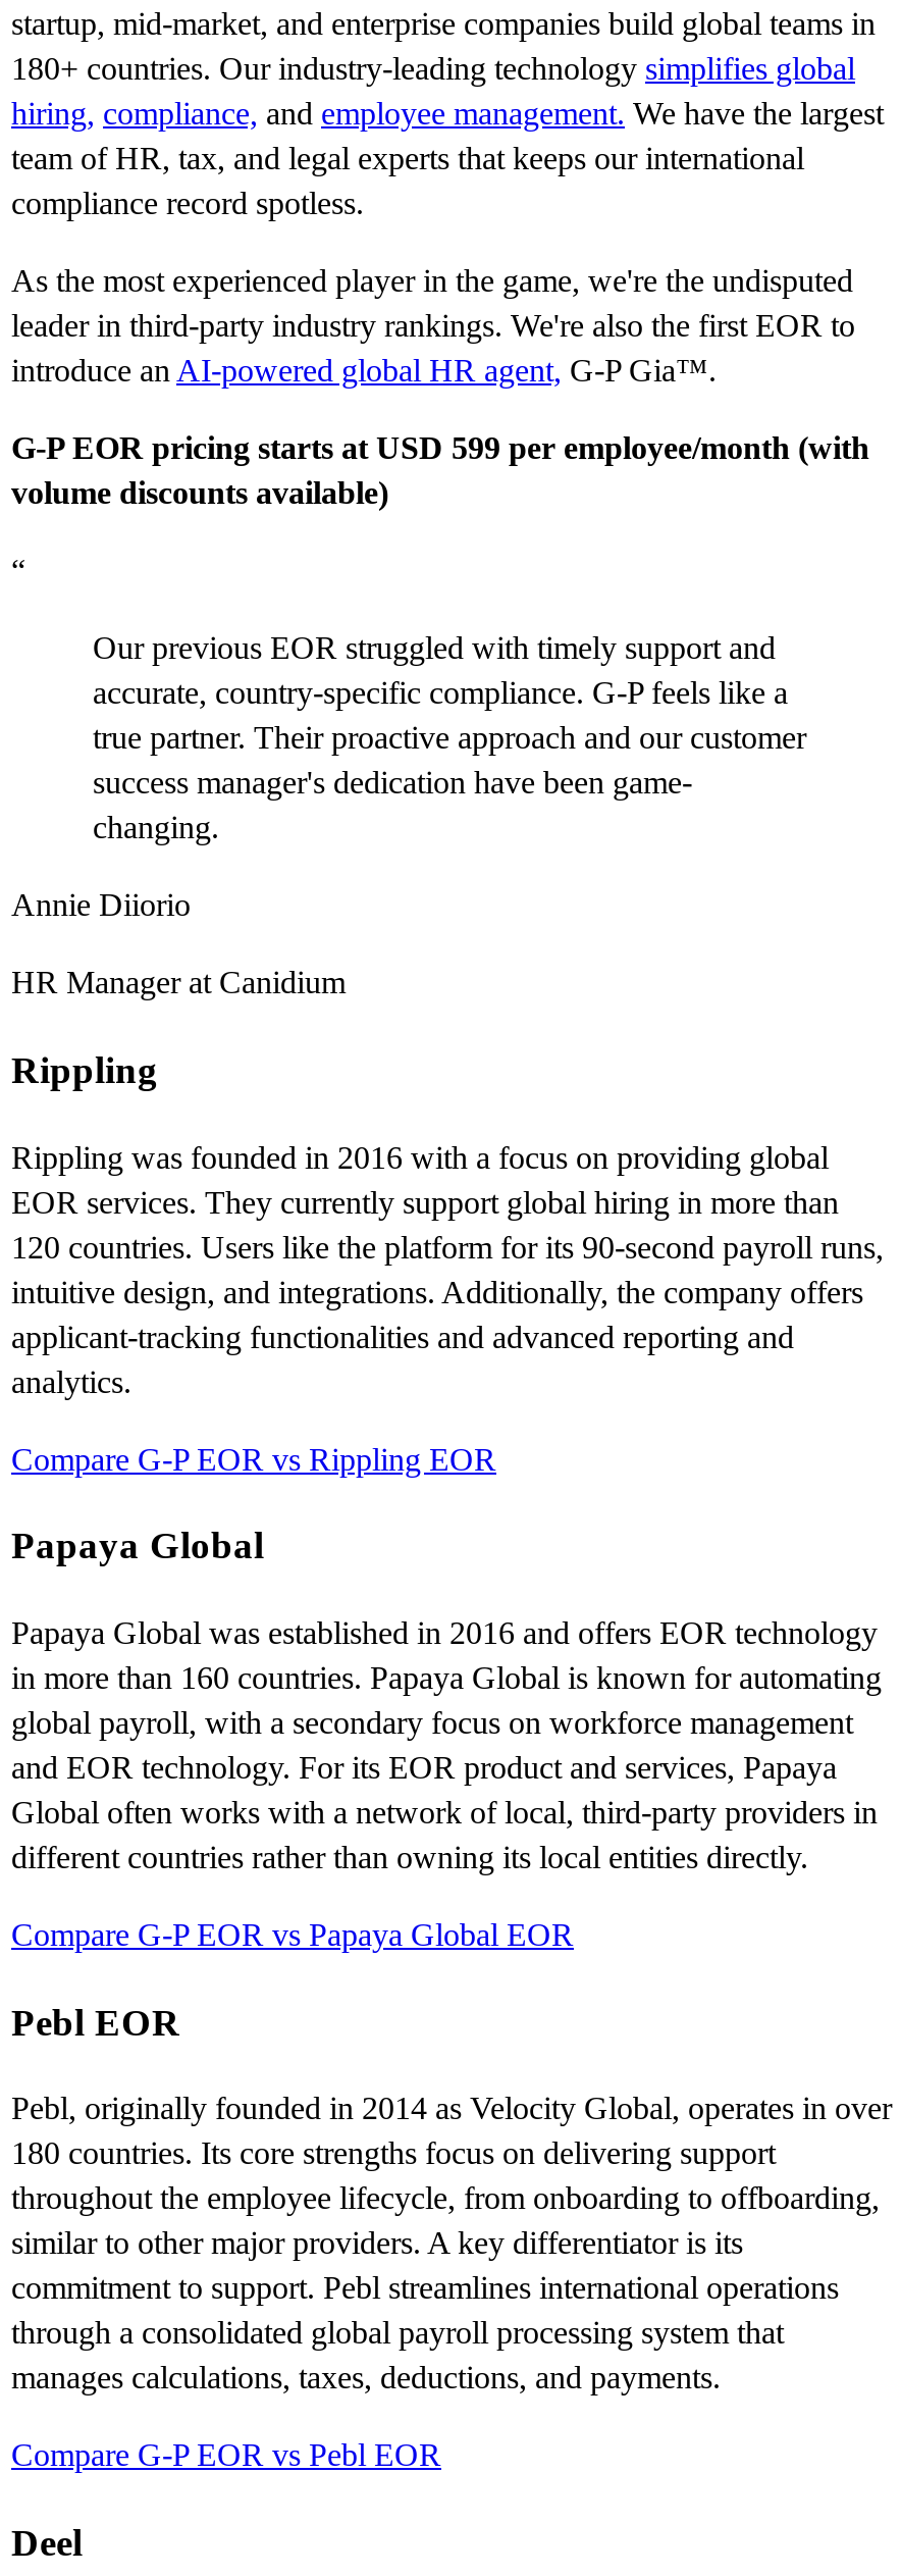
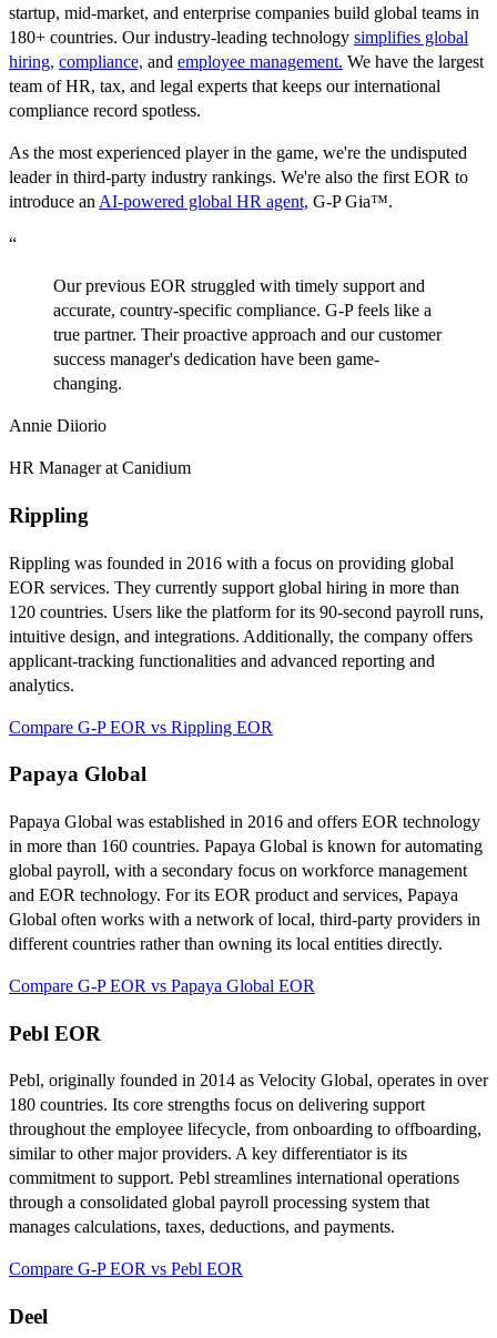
- G-P EOR pricing starts at USD 599 per employee/month (with
- volume discounts available)
